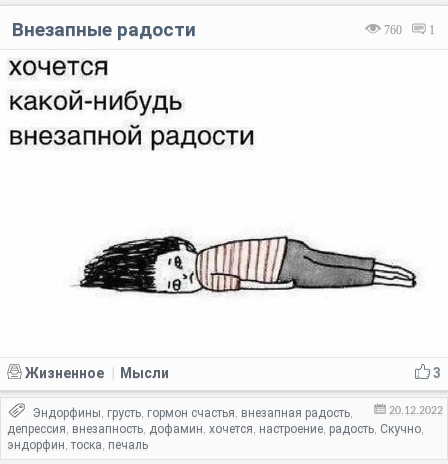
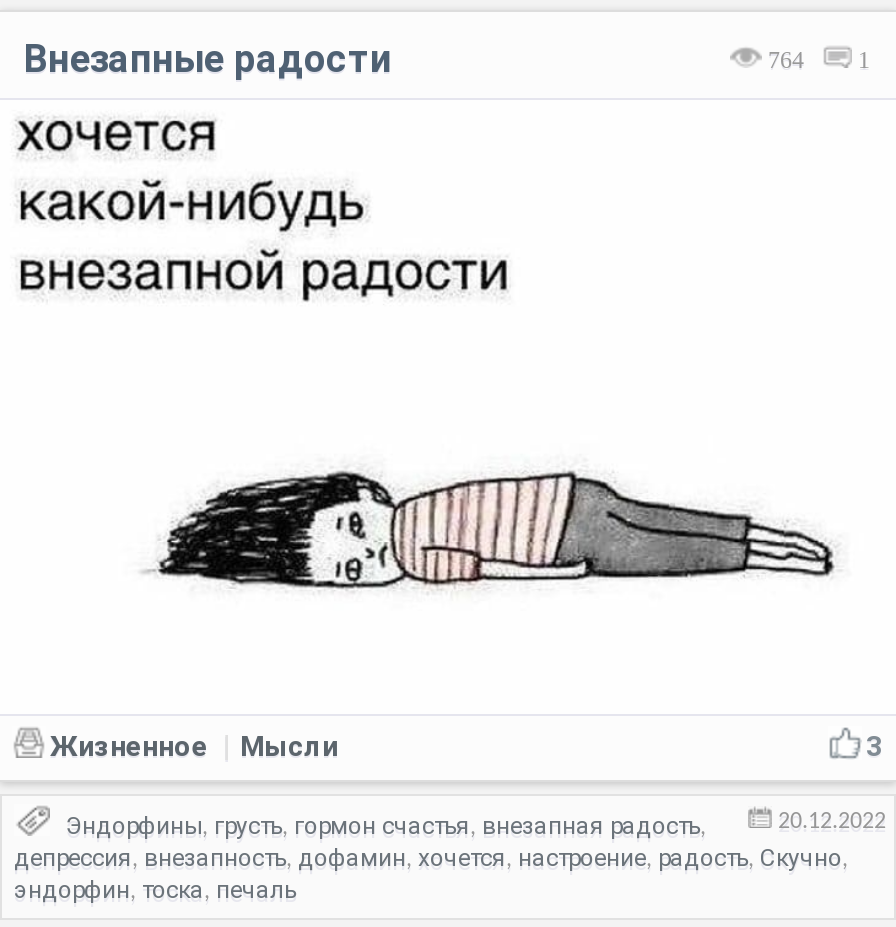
- 760 1
+ 764 1
